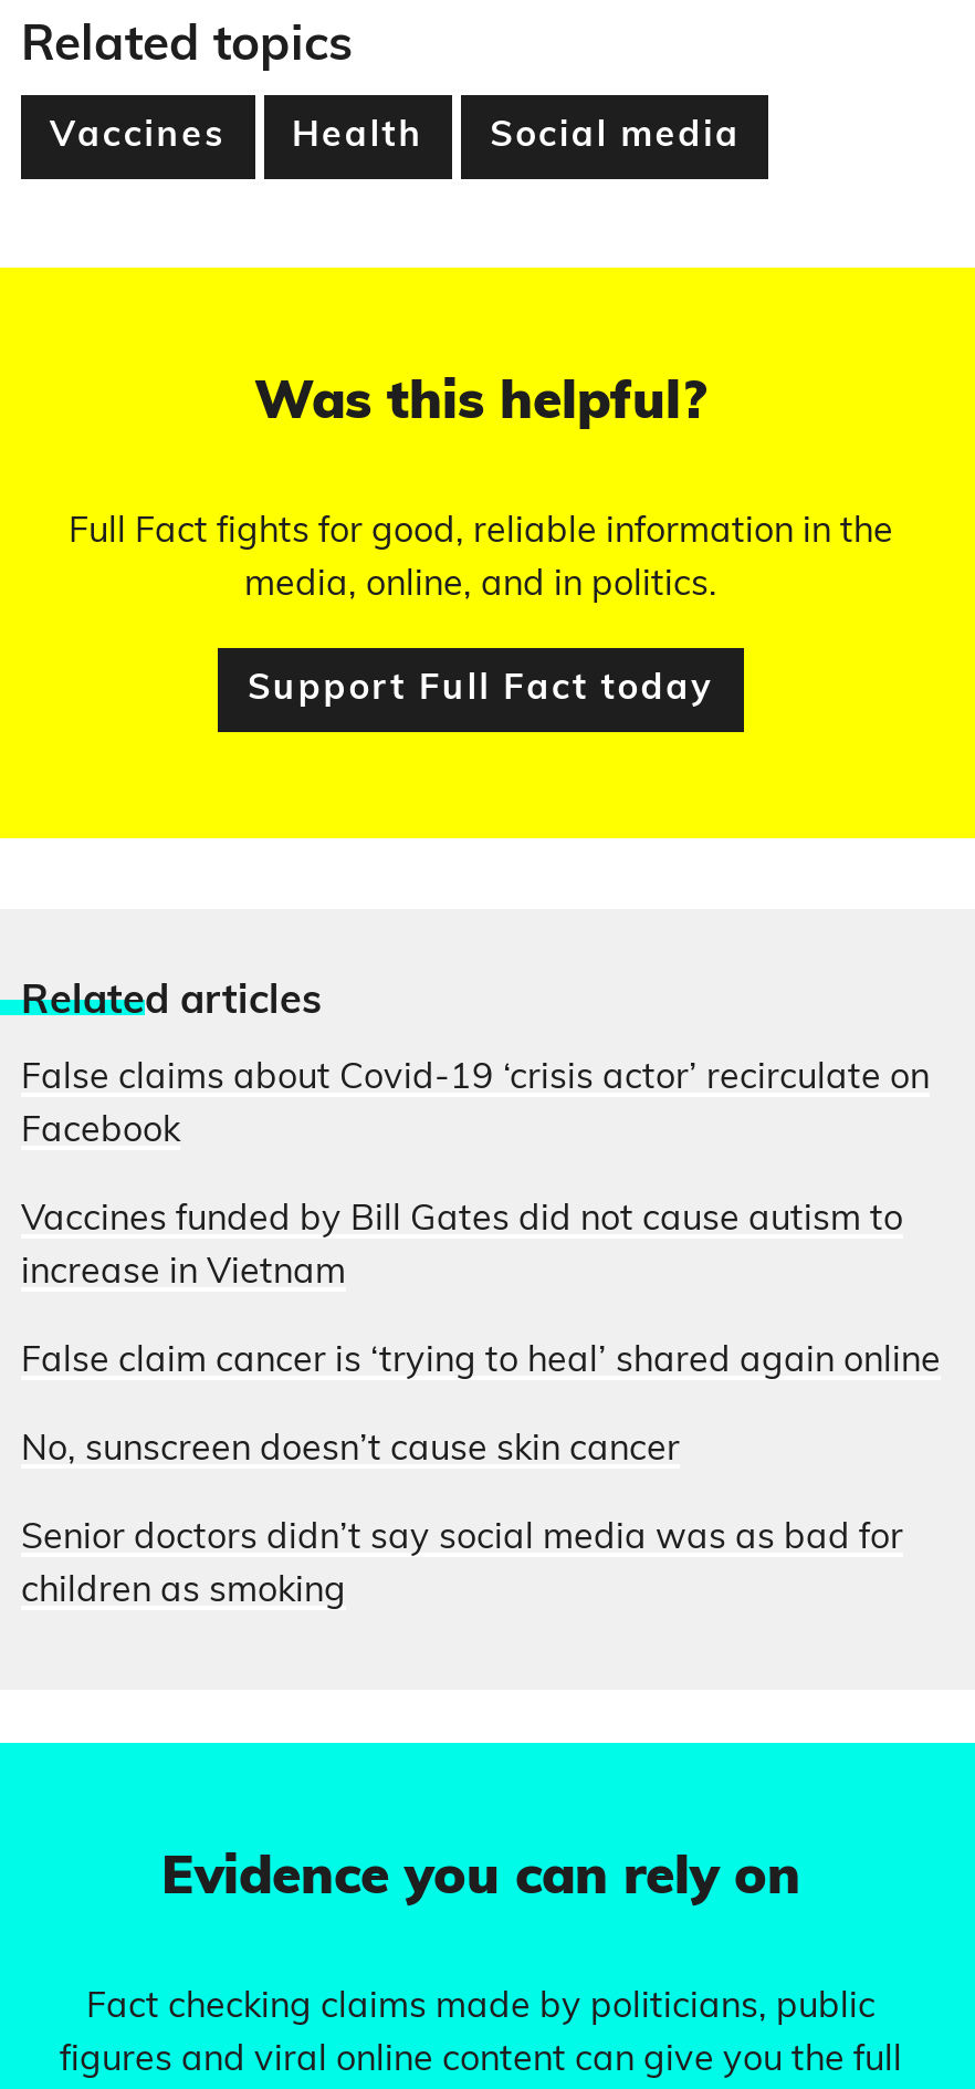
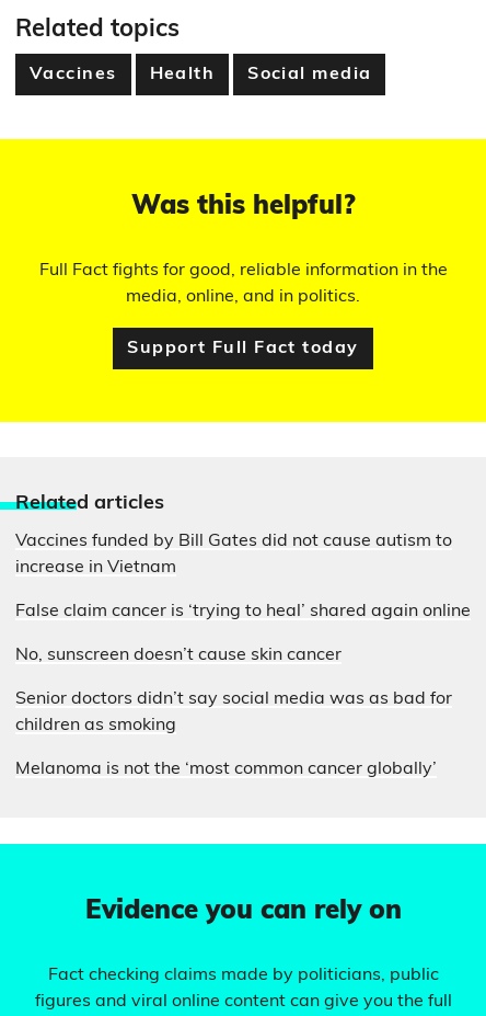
- False claims about Covid-19 ‘crisis actor’ recirculate on
- Facebook

moved up: Vaccines funded by Bill Gates did not cause autism to | increase in Vietnam | False claim cancer is ‘trying to heal’ shared again online | No, sunscreen doesn’t cause skin cancer | Senior doctors didn’t say social media was as bad for | children as smoking

+ Melanoma is not the ‘most common cancer globally’
